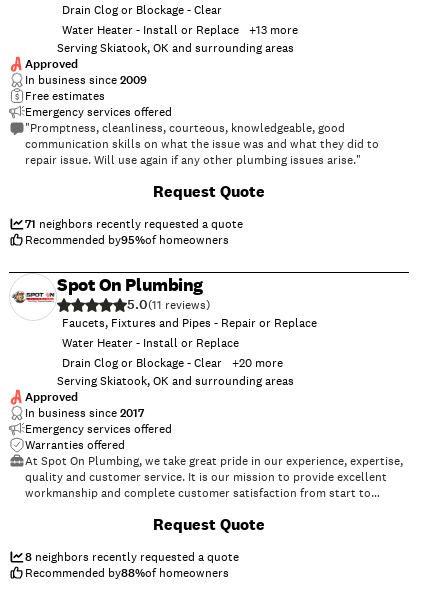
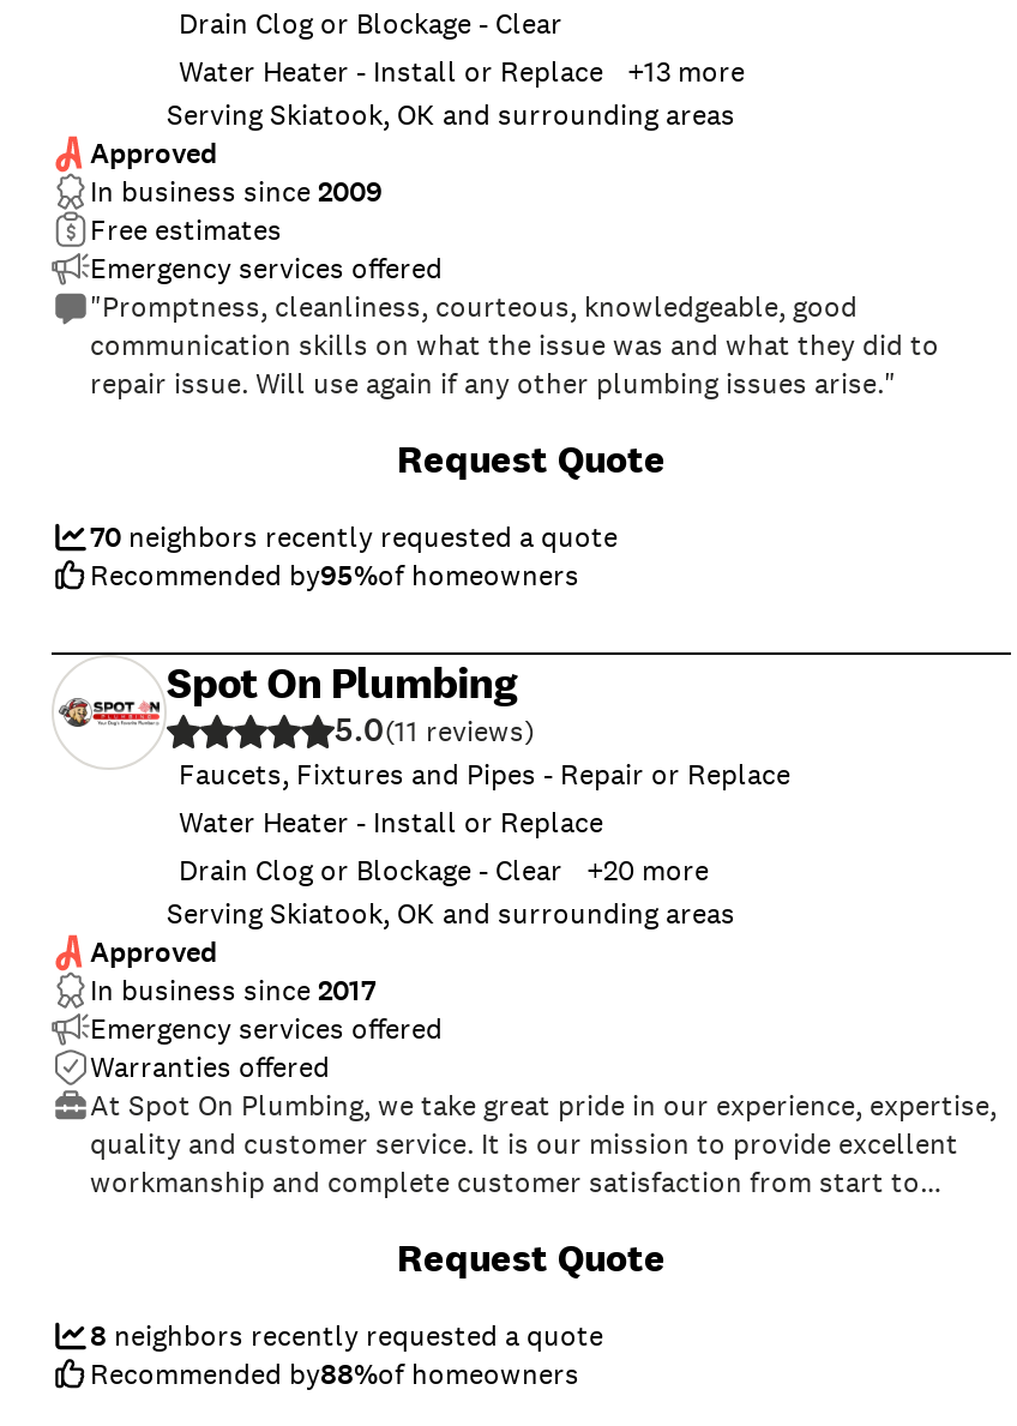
- 71 neighbors recently requested a quote
+ 70 neighbors recently requested a quote
